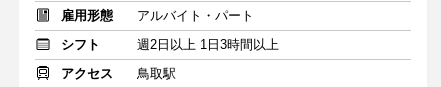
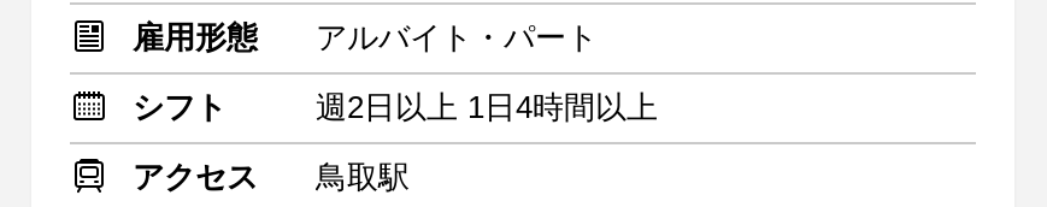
- 週2日以上 1日3時間以上
+ 週2日以上 1日4時間以上
